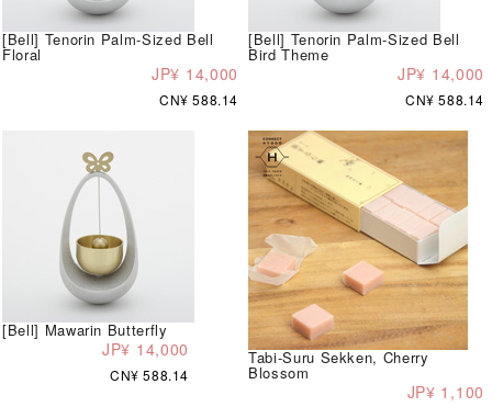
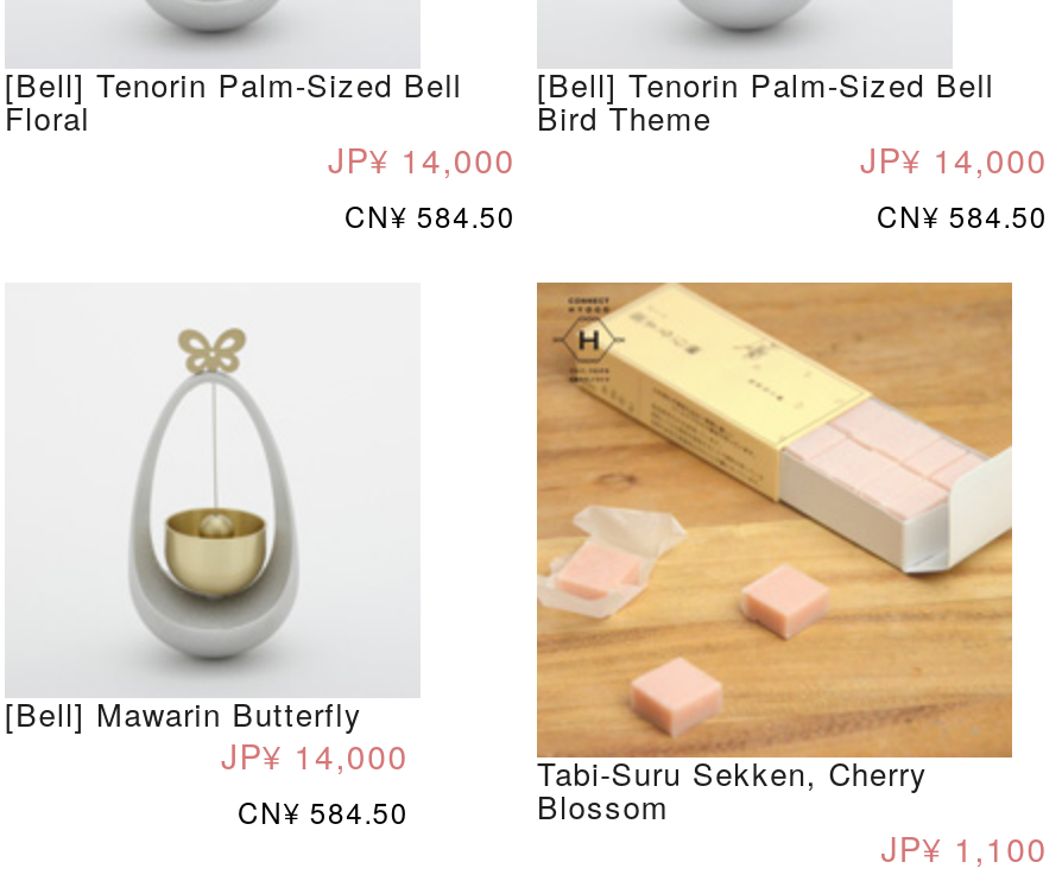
- CN¥ 588.14
+ CN¥ 584.50

- CN¥ 588.14
+ CN¥ 584.50

- CN¥ 588.14
+ CN¥ 584.50
